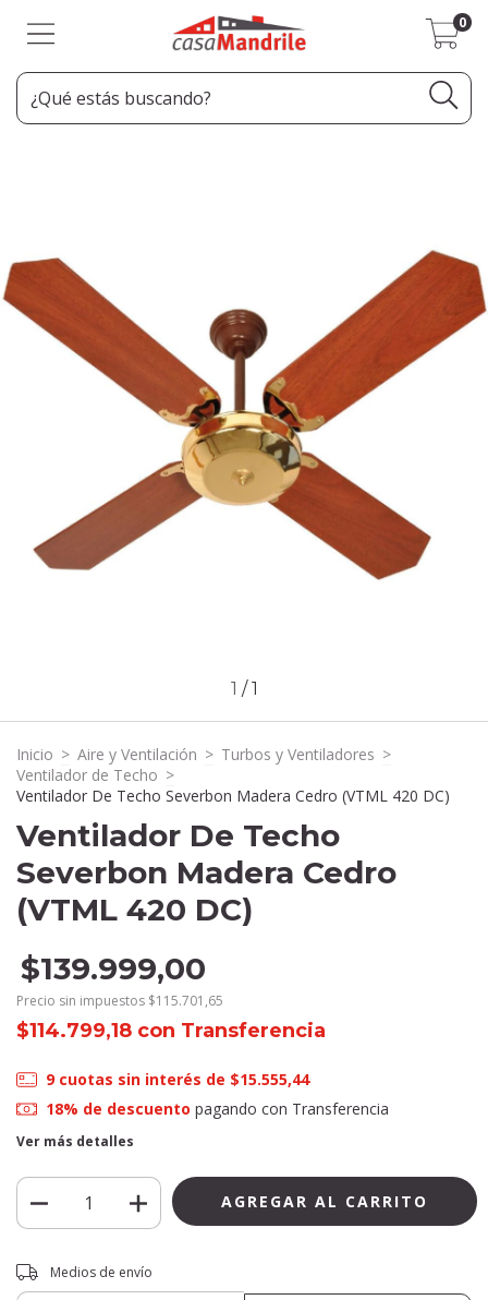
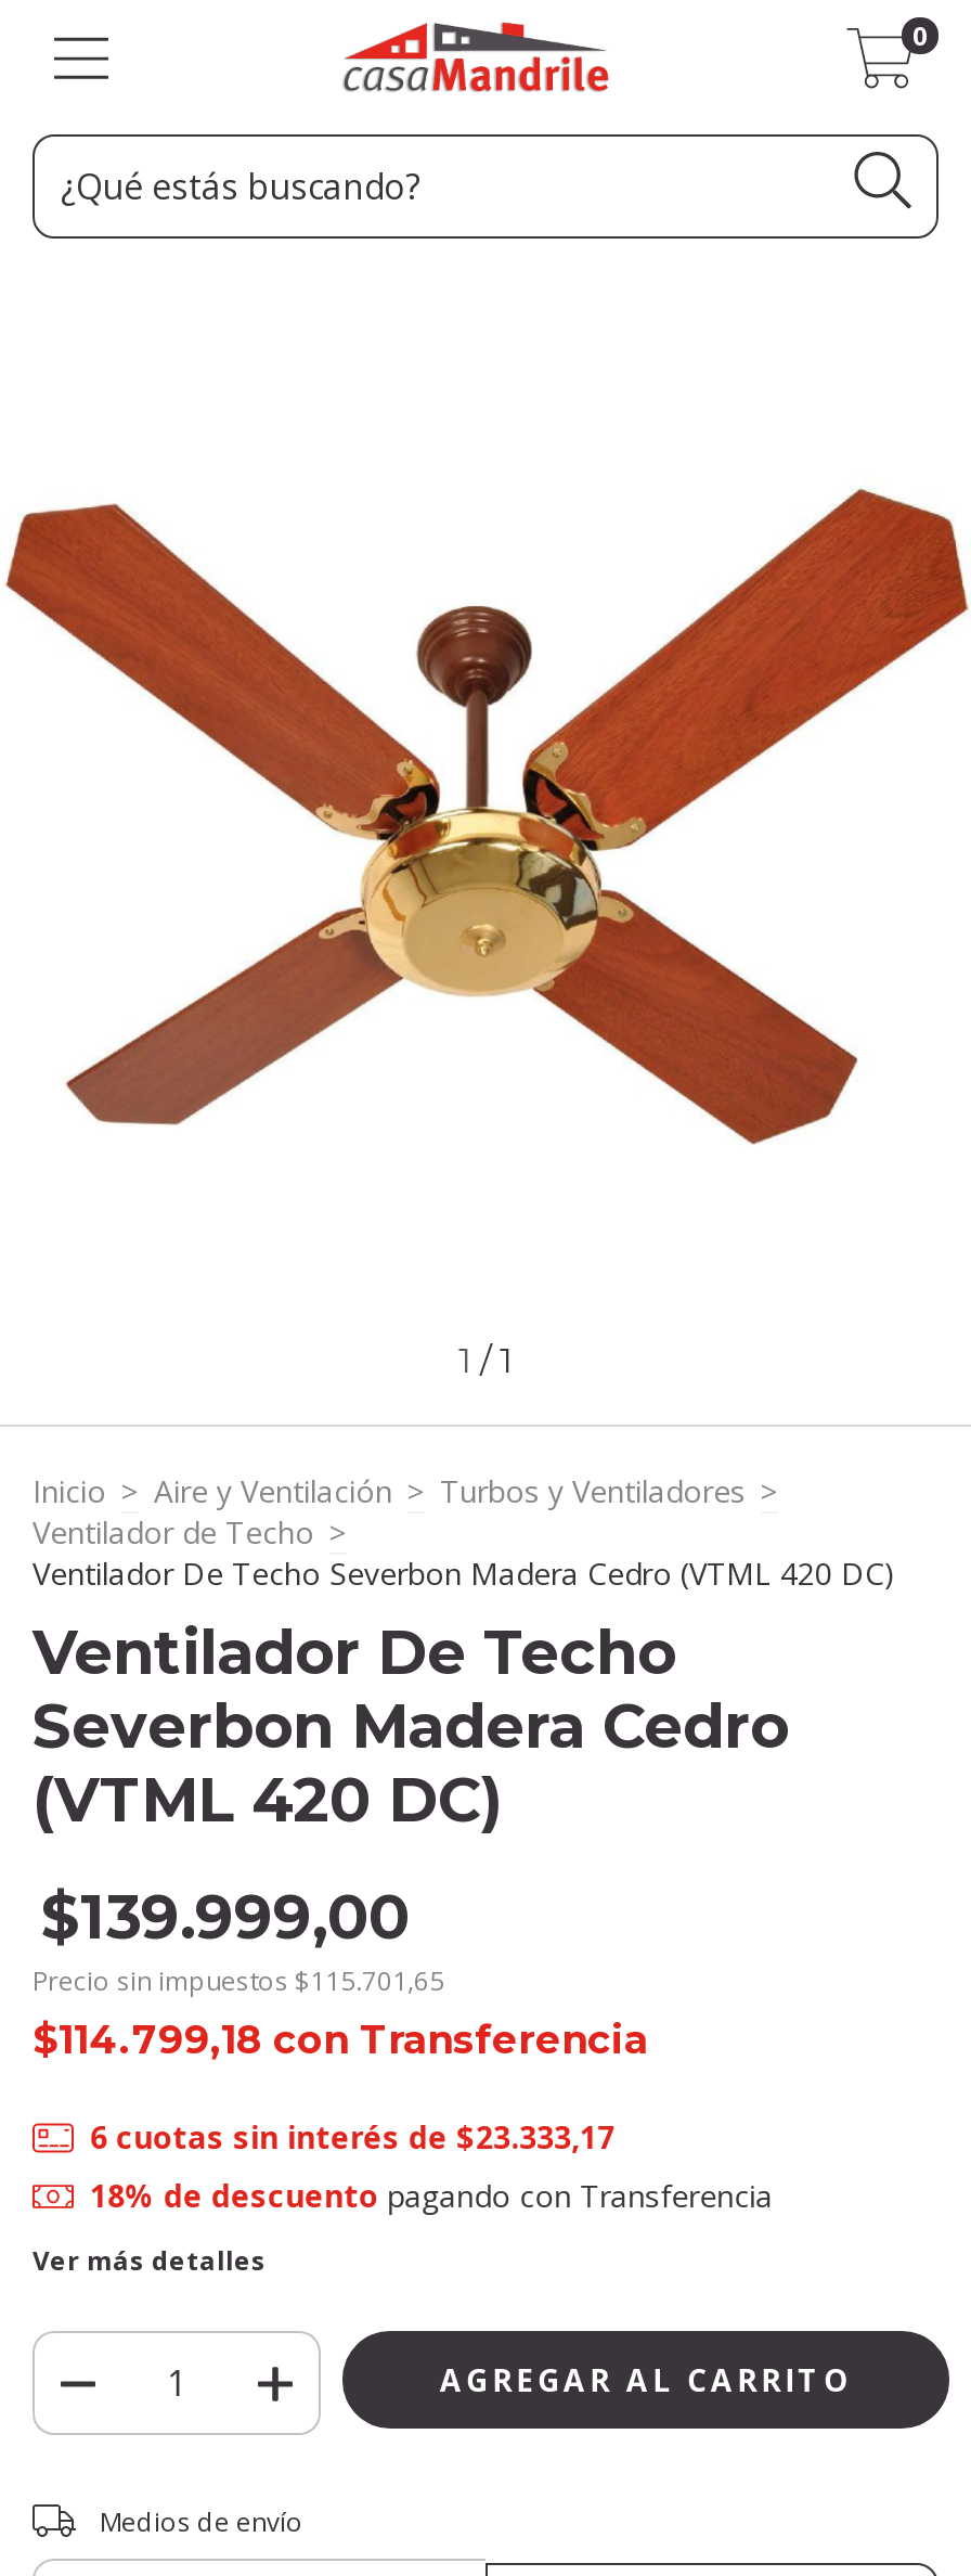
- 9 cuotas sin interés de $15.555,44
+ 6 cuotas sin interés de $23.333,17
